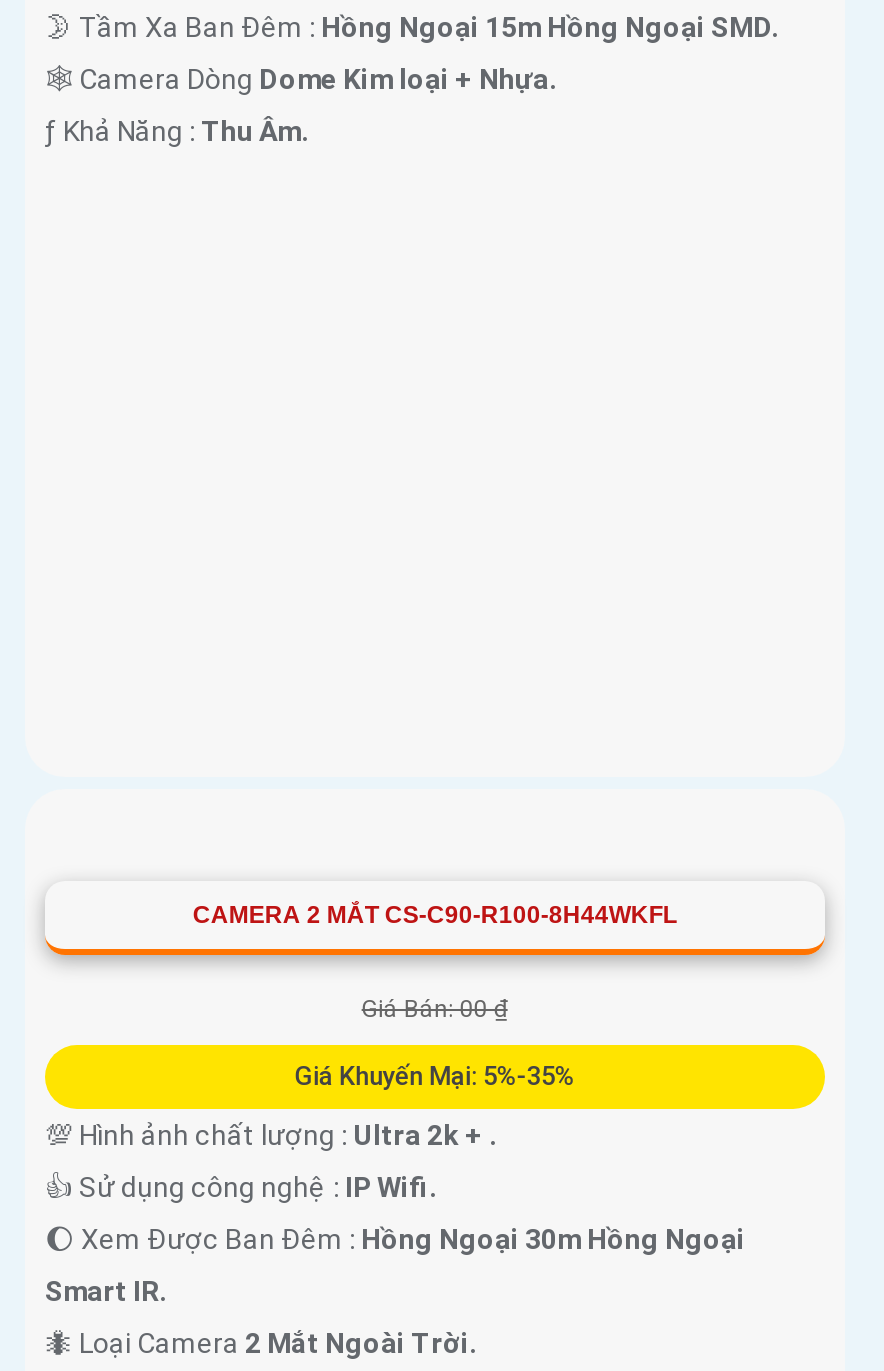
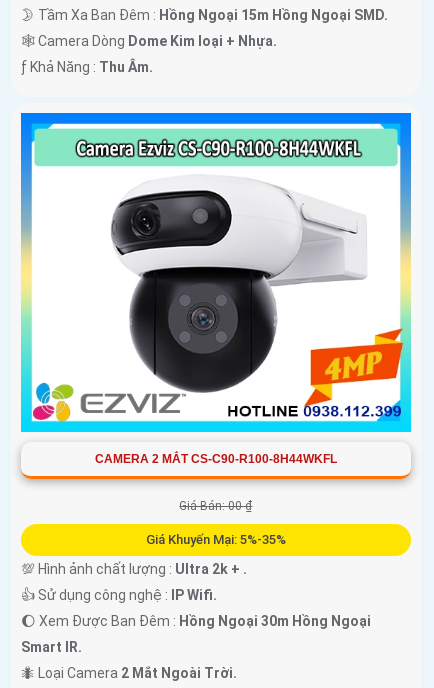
+ [image]
